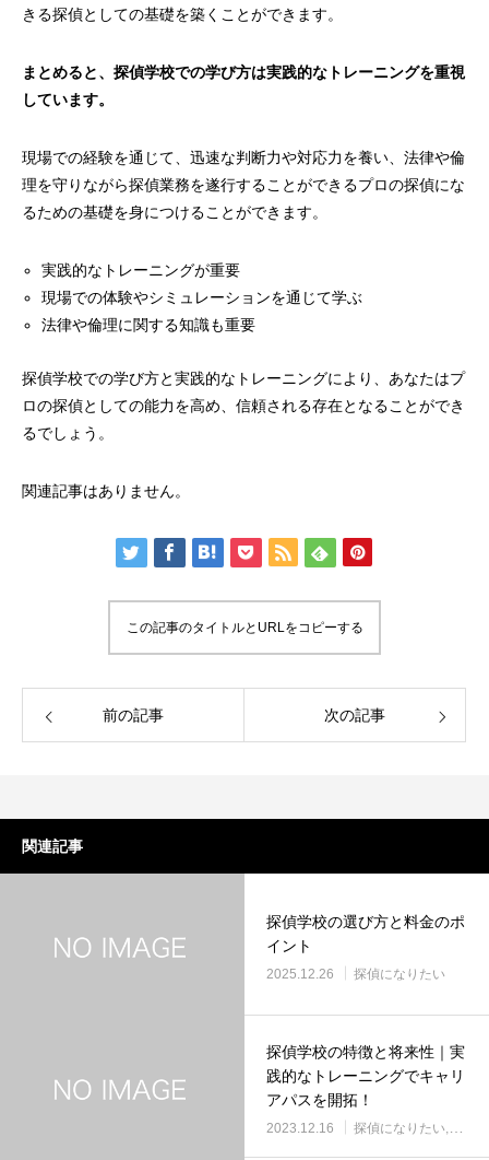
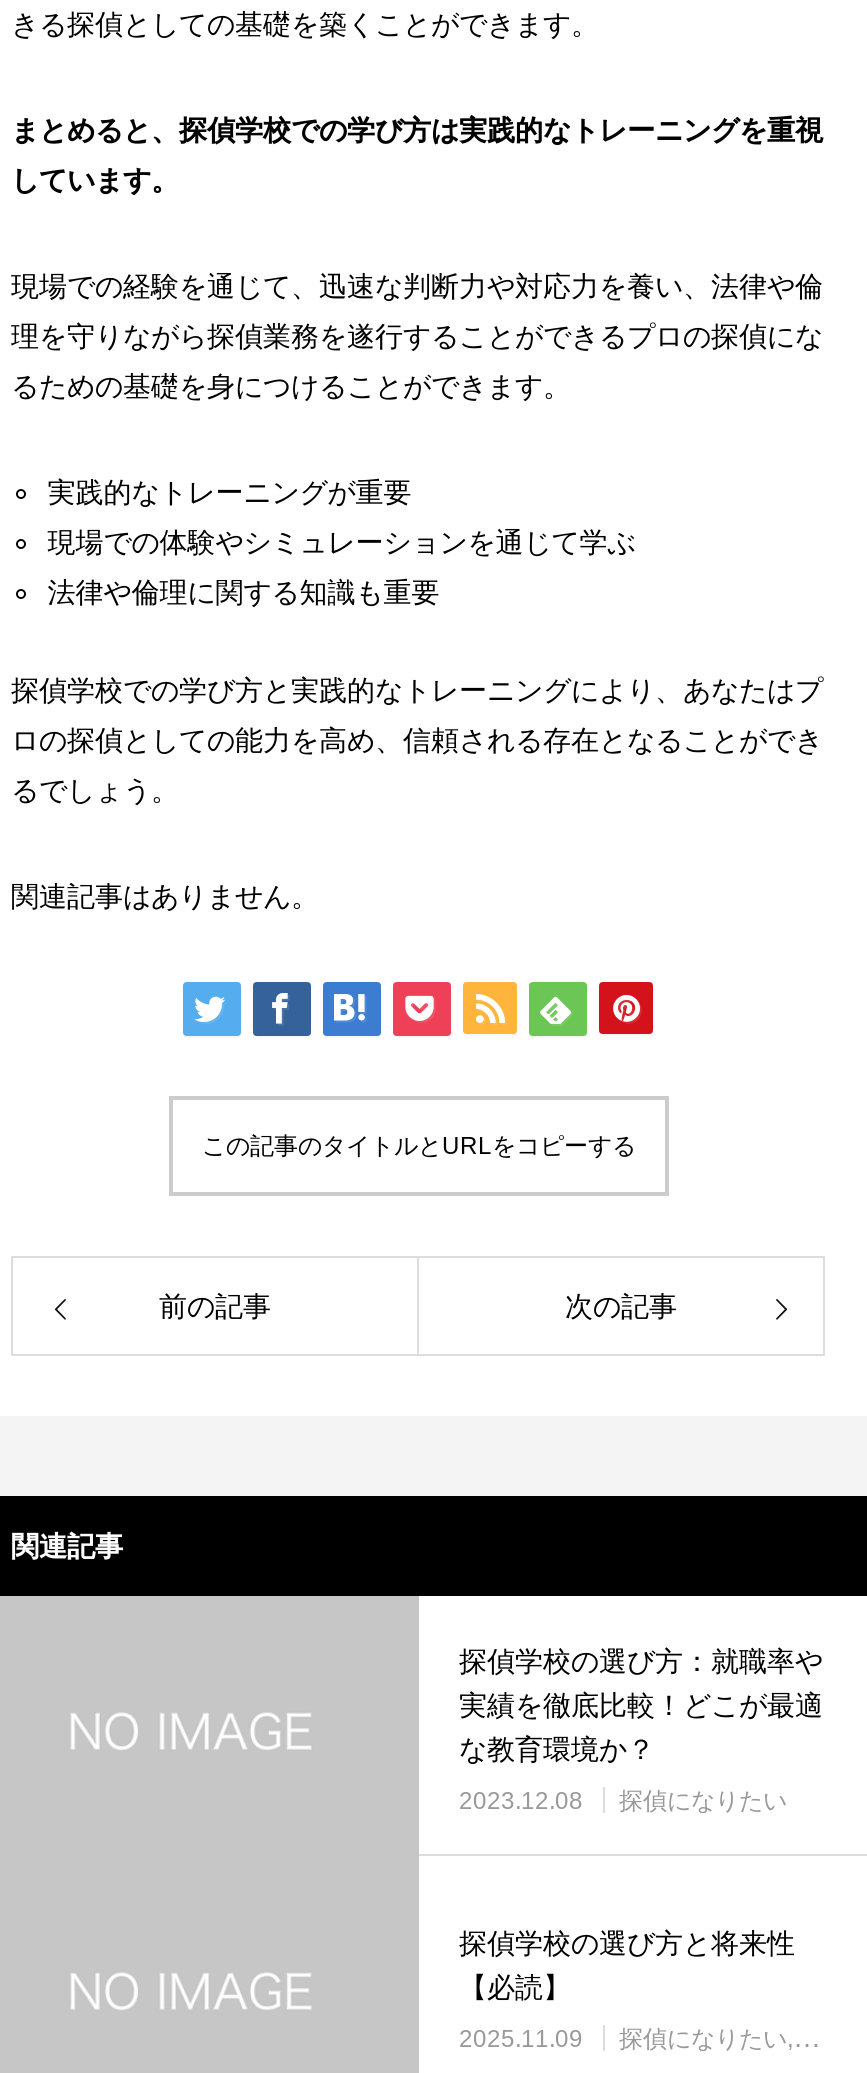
- 探偵学校の選び方と料金のポ
- イント
+ 探偵学校の選び方：就職率や
+ 実績を徹底比較！どこが最適
+ な教育環境か？

- 2025.12.26 探偵になりたい
+ 2023.12.08 探偵になりたい

- 探偵学校の特徴と将来性｜実
- 践的なトレーニングでキャリ
- アパスを開拓！
+ 探偵学校の選び方と将来性
+ 【必読】

- 2023.12.16
+ 2025.11.09
